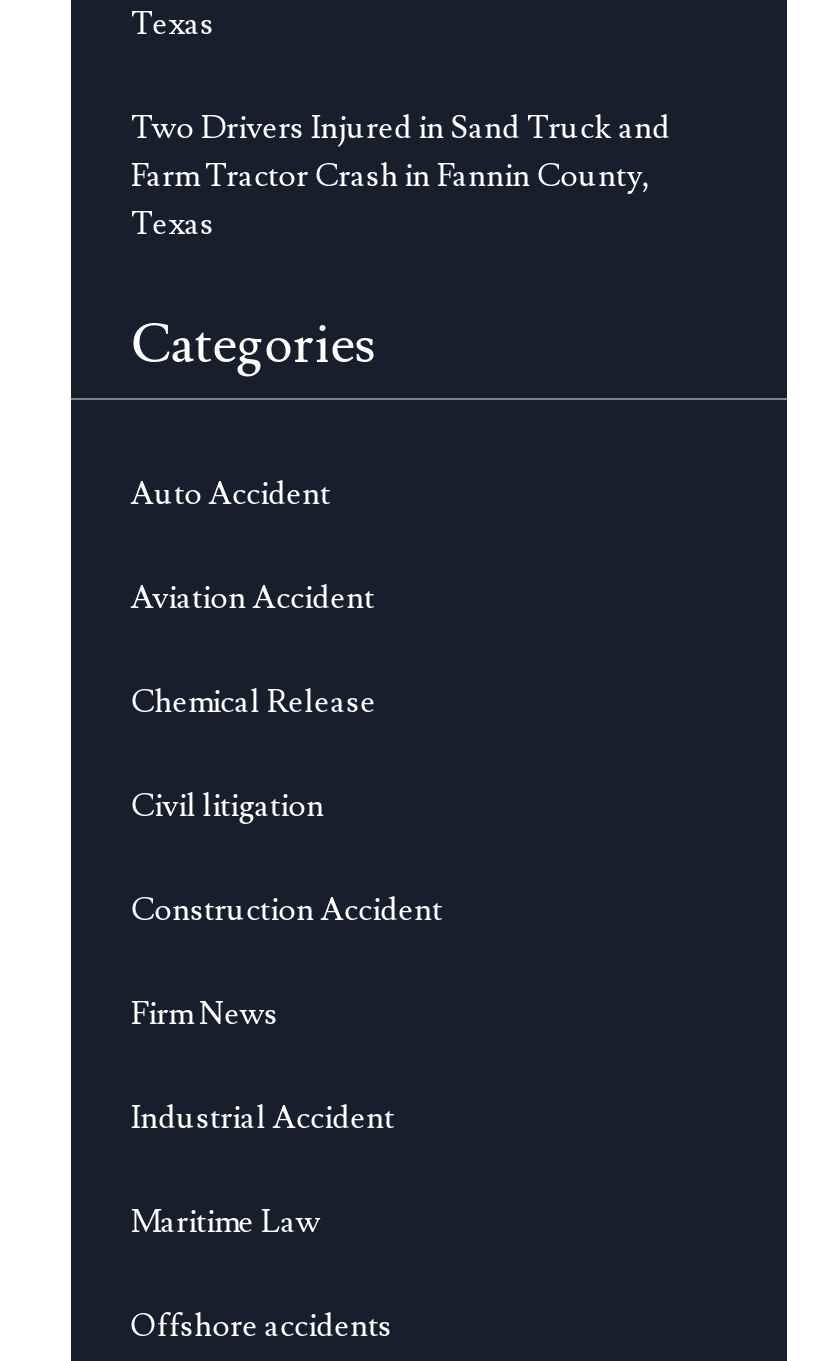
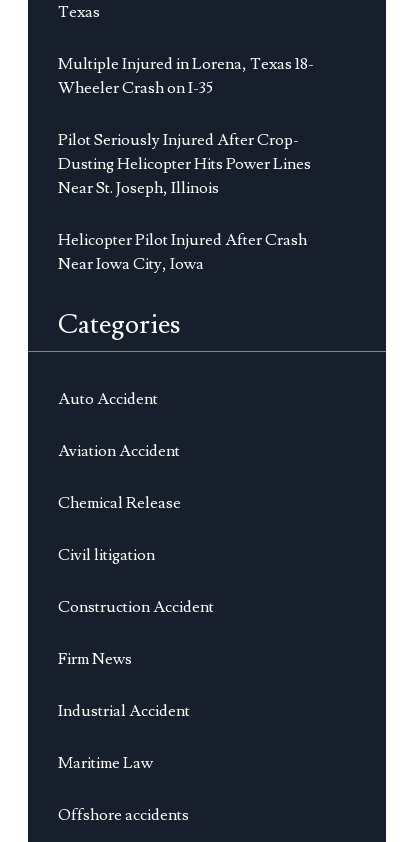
- Two Drivers Injured in Sand Truck and
- Farm Tractor Crash in Fannin County,
- Texas
+ Multiple Injured in Lorena, Texas 18-
+ Wheeler Crash on I-35
+ Pilot Seriously Injured After Crop-
+ Dusting Helicopter Hits Power Lines
+ Near St. Joseph, Illinois
+ Helicopter Pilot Injured After Crash
+ Near Iowa City, Iowa
